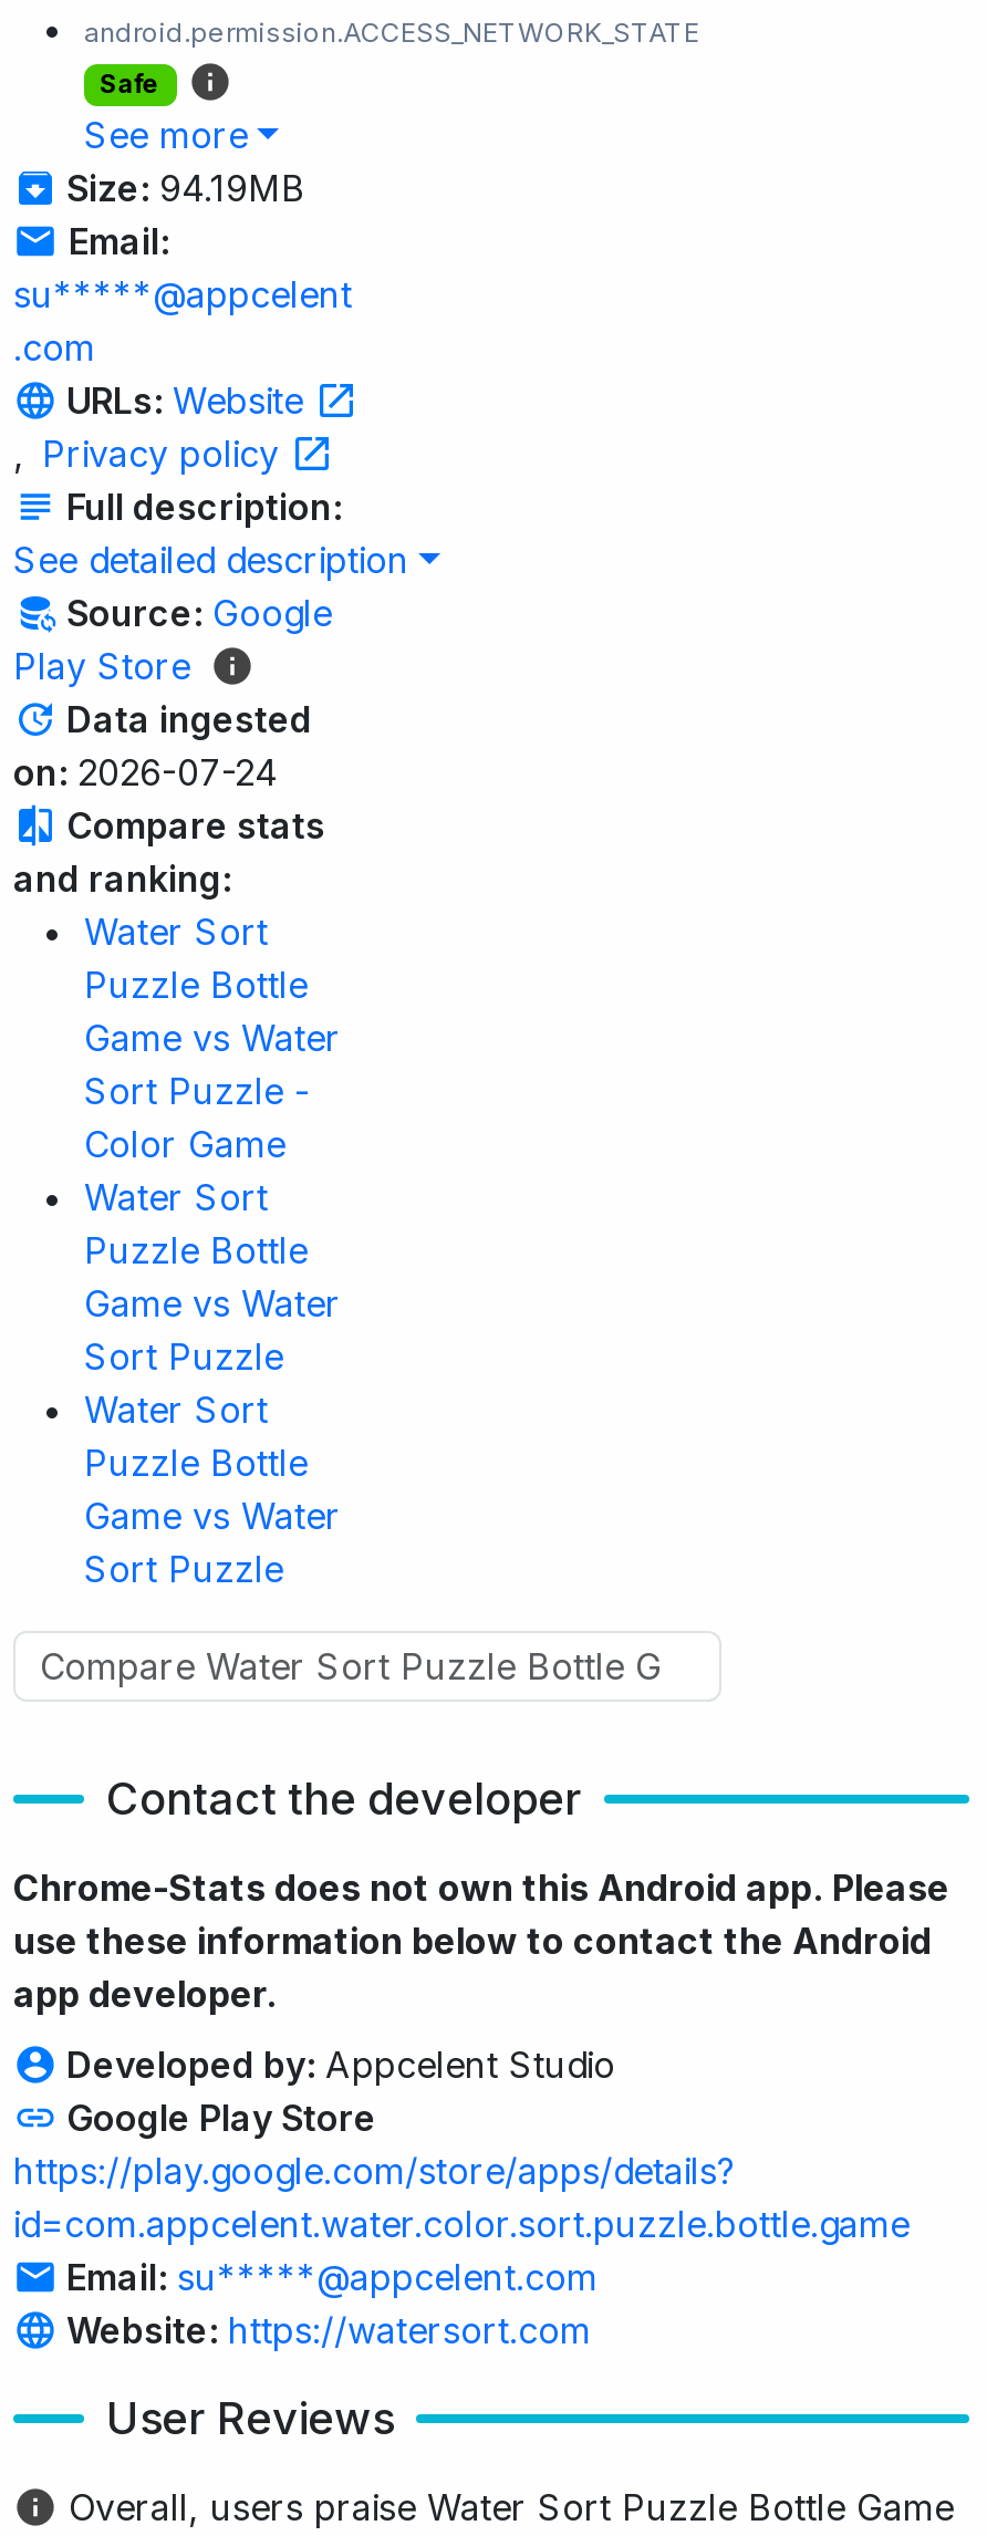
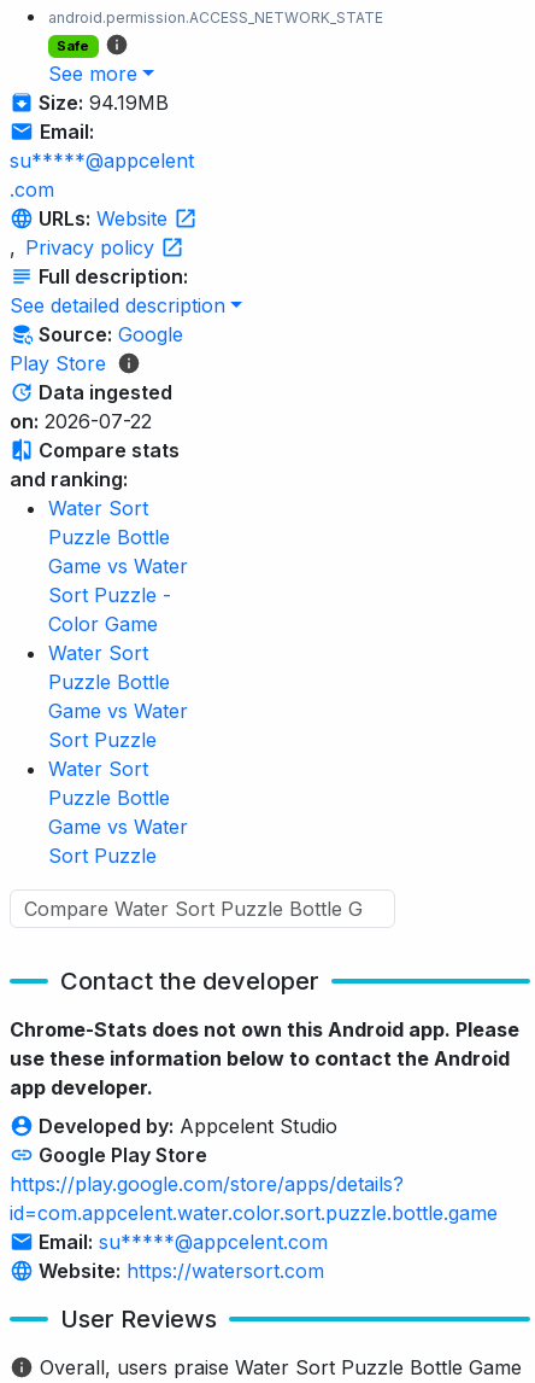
- on: 2026-07-24
+ on: 2026-07-22
